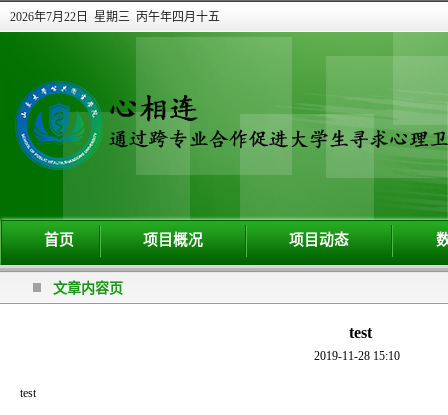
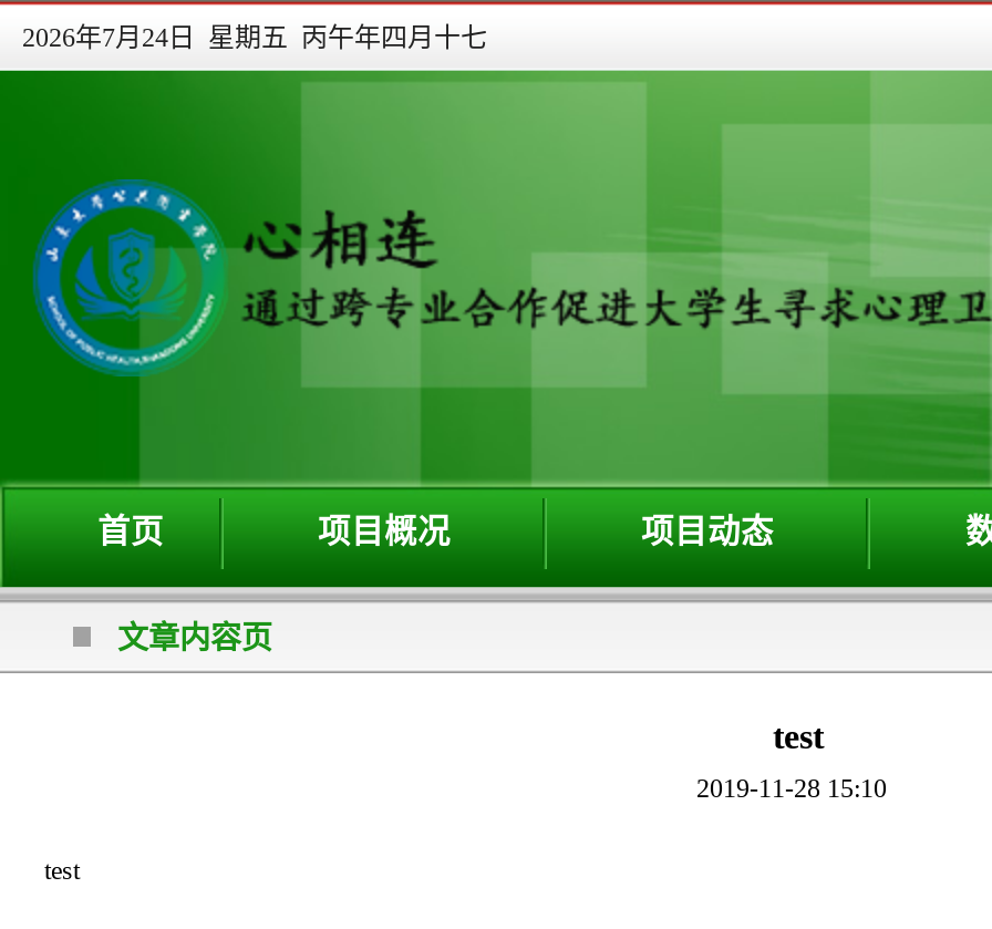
- 2026年7月22日 星期三 丙午年四月十五
+ 2026年7月24日 星期五 丙午年四月十七
